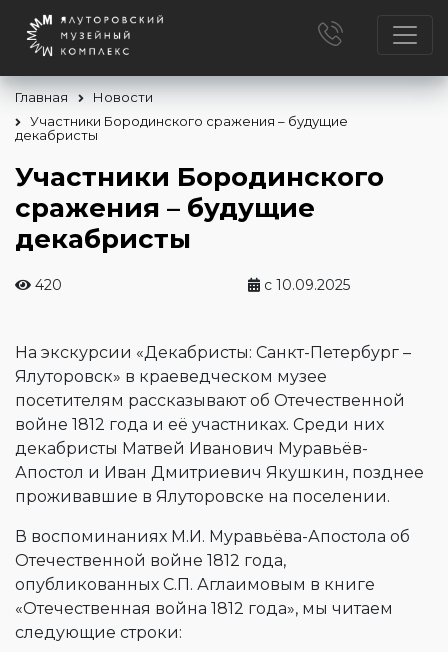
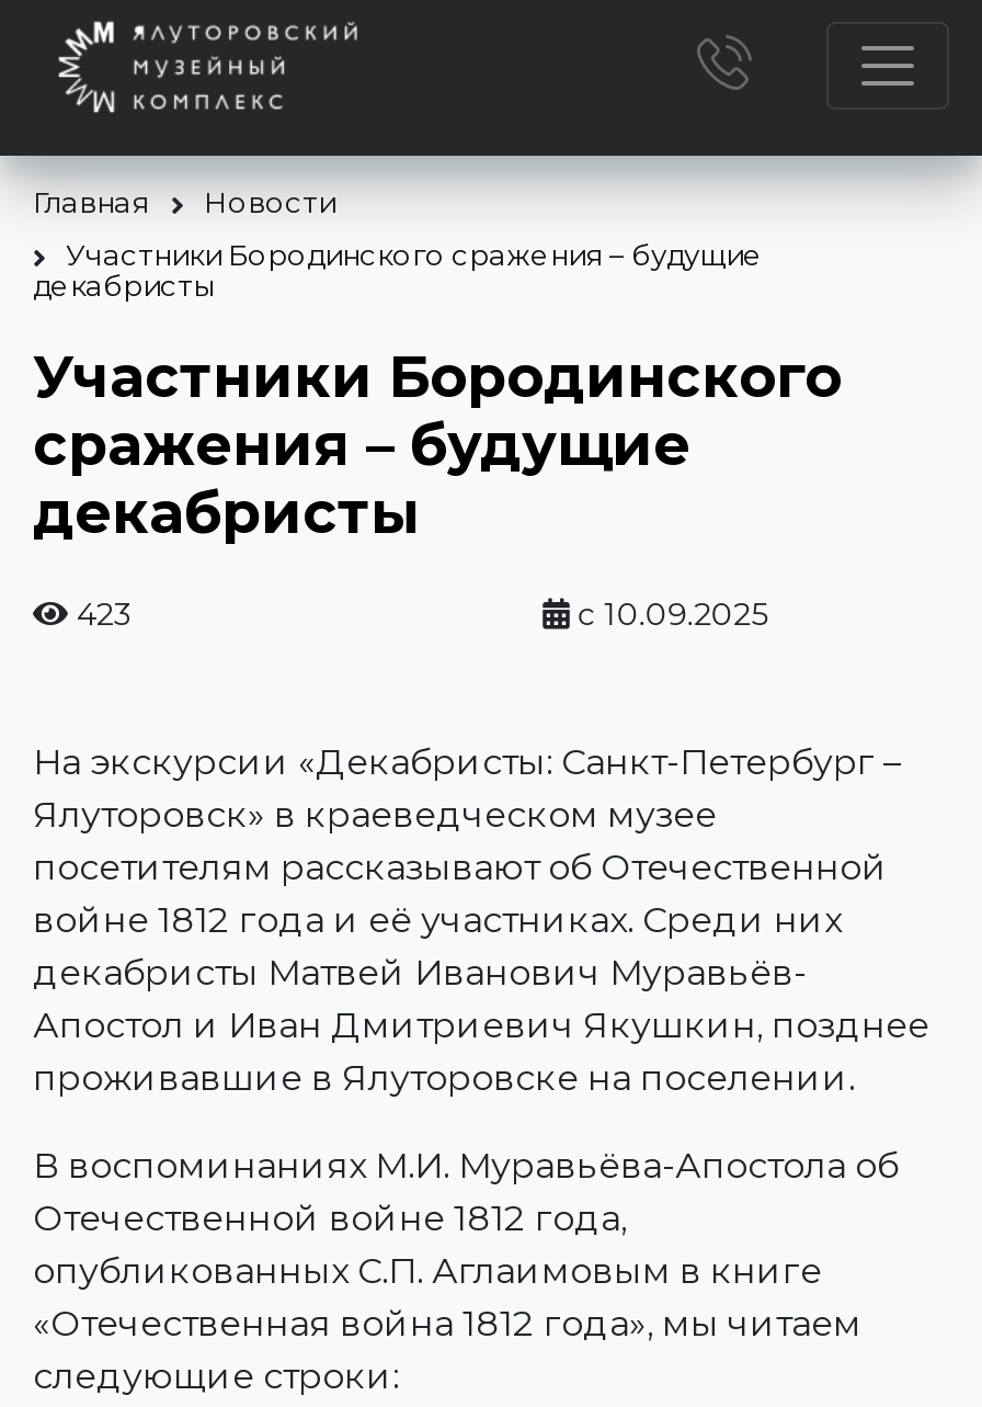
- 420
+ 423
